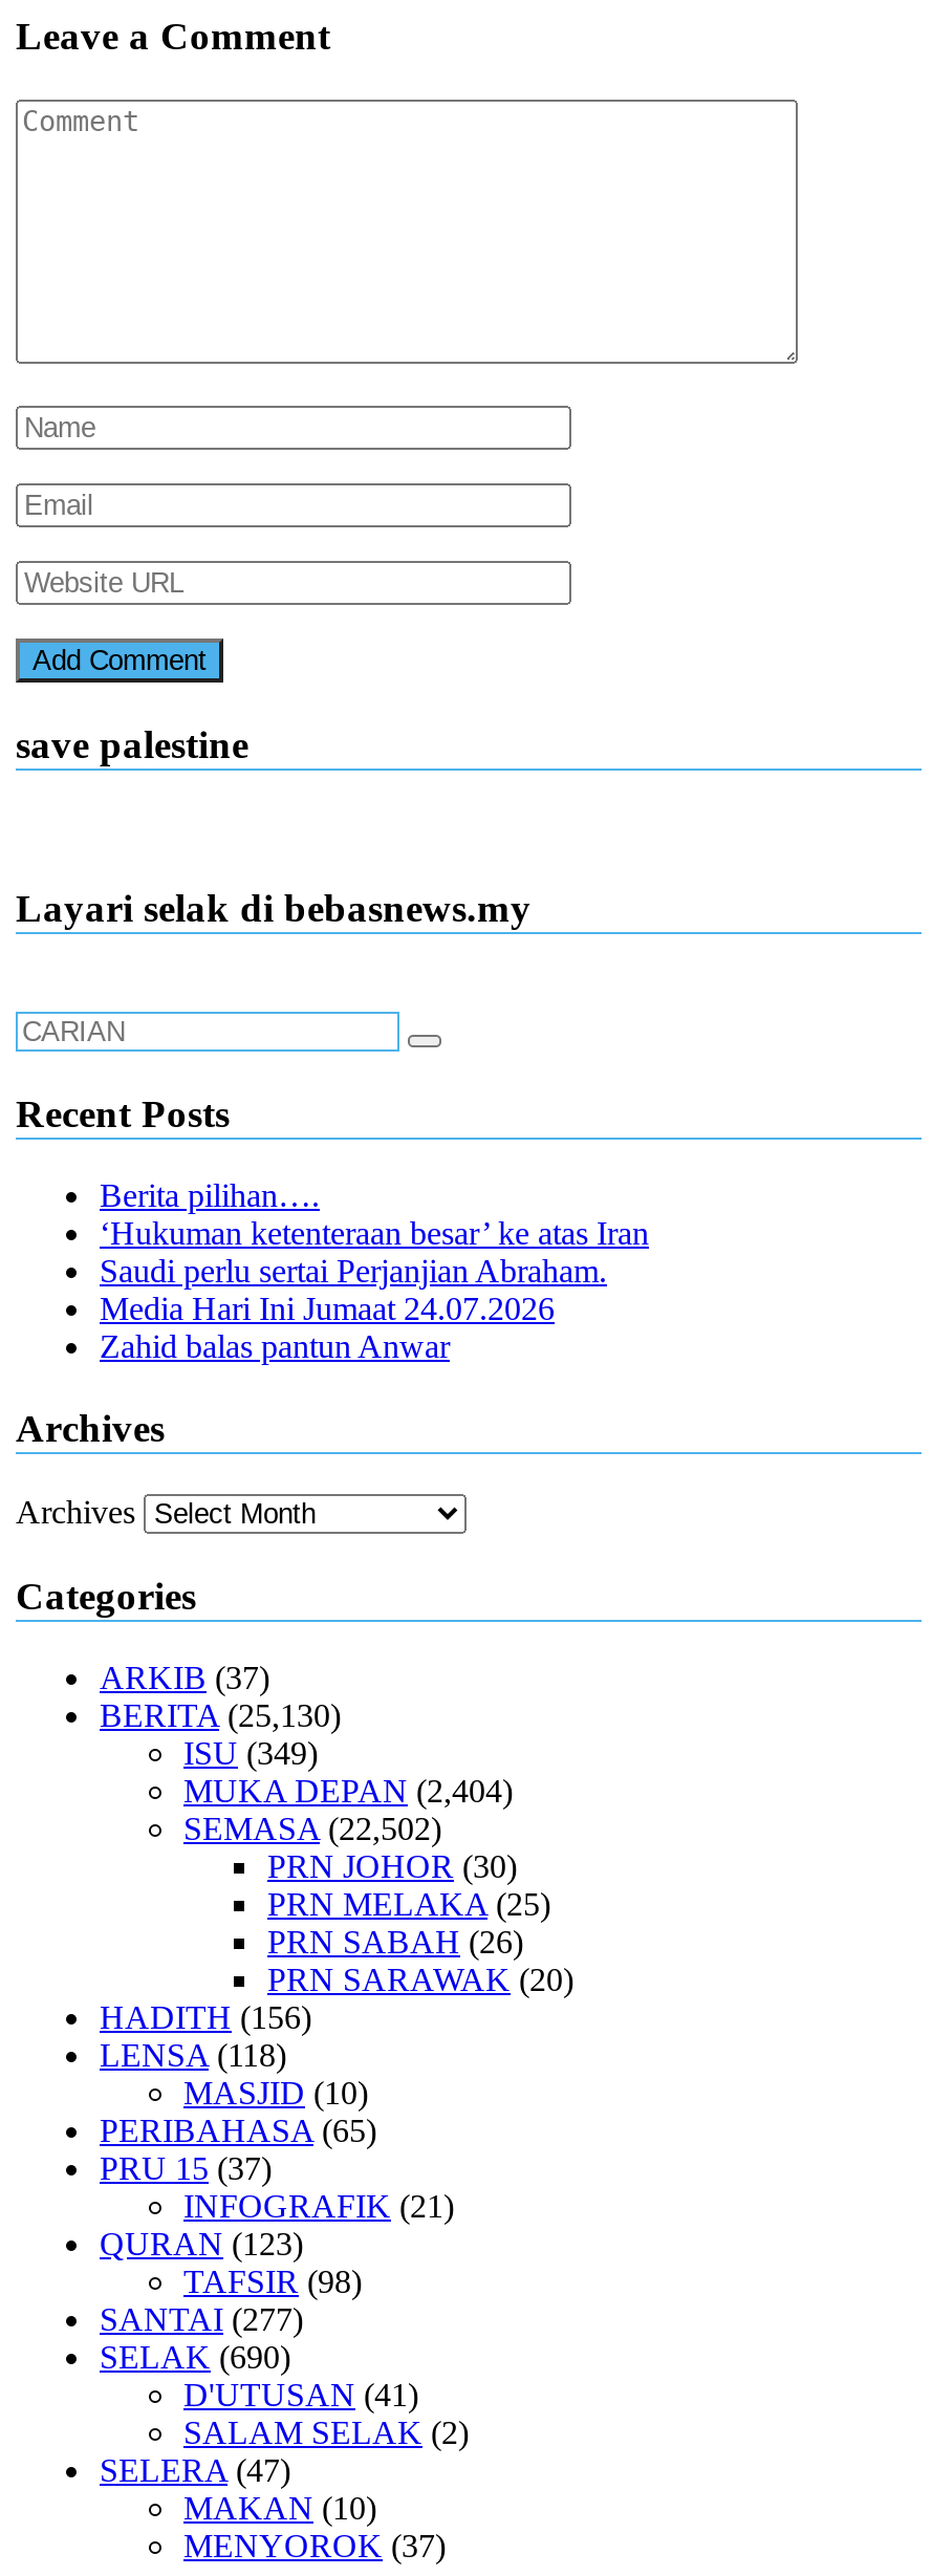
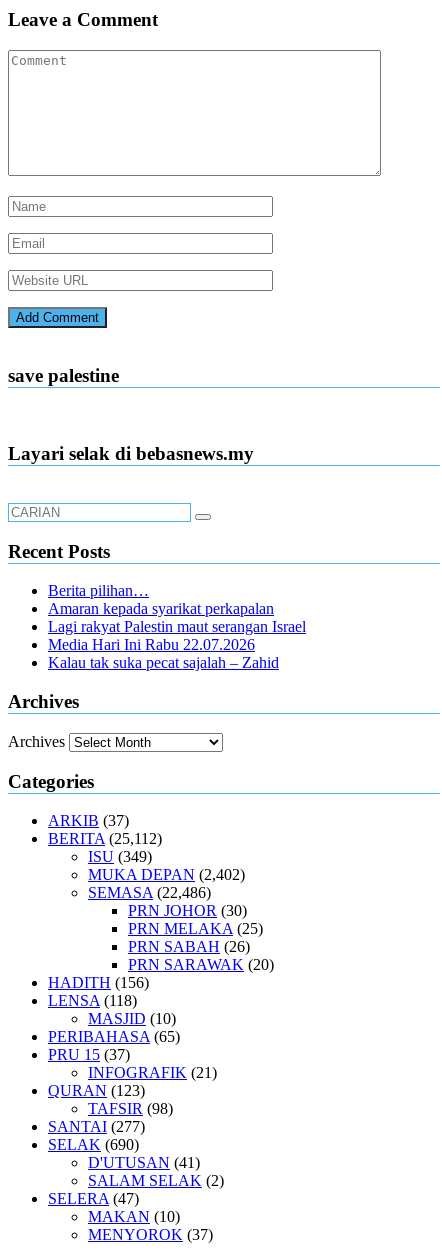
- Berita pilihan….
- ‘Hukuman ketenteraan besar’ ke atas Iran
- Saudi perlu sertai Perjanjian Abraham.
- Media Hari Ini Jumaat 24.07.2026
- Zahid balas pantun Anwar
+ Berita pilihan…
+ Amaran kepada syarikat perkapalan
+ Lagi rakyat Palestin maut serangan Israel
+ Media Hari Ini Rabu 22.07.2026
+ Kalau tak suka pecat sajalah – Zahid

- BERITA (25,130)
+ BERITA (25,112)

- MUKA DEPAN (2,404)
+ MUKA DEPAN (2,402)

- SEMASA (22,502)
+ SEMASA (22,486)
